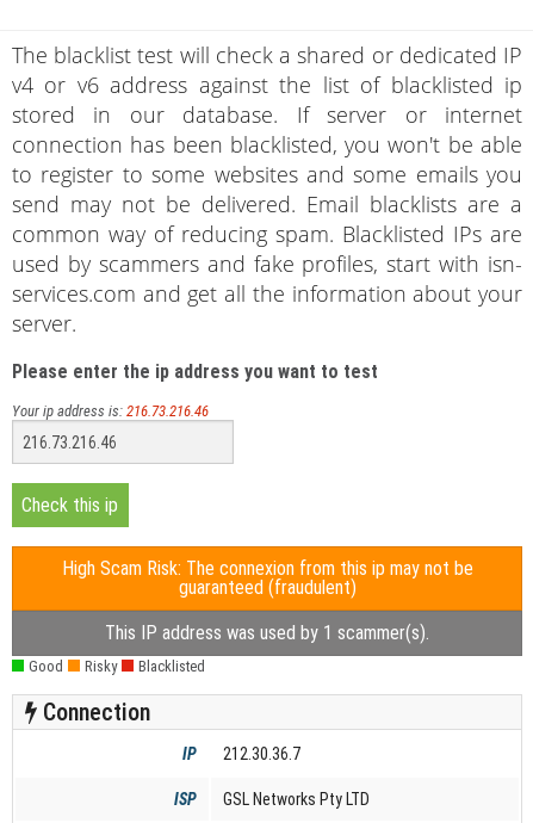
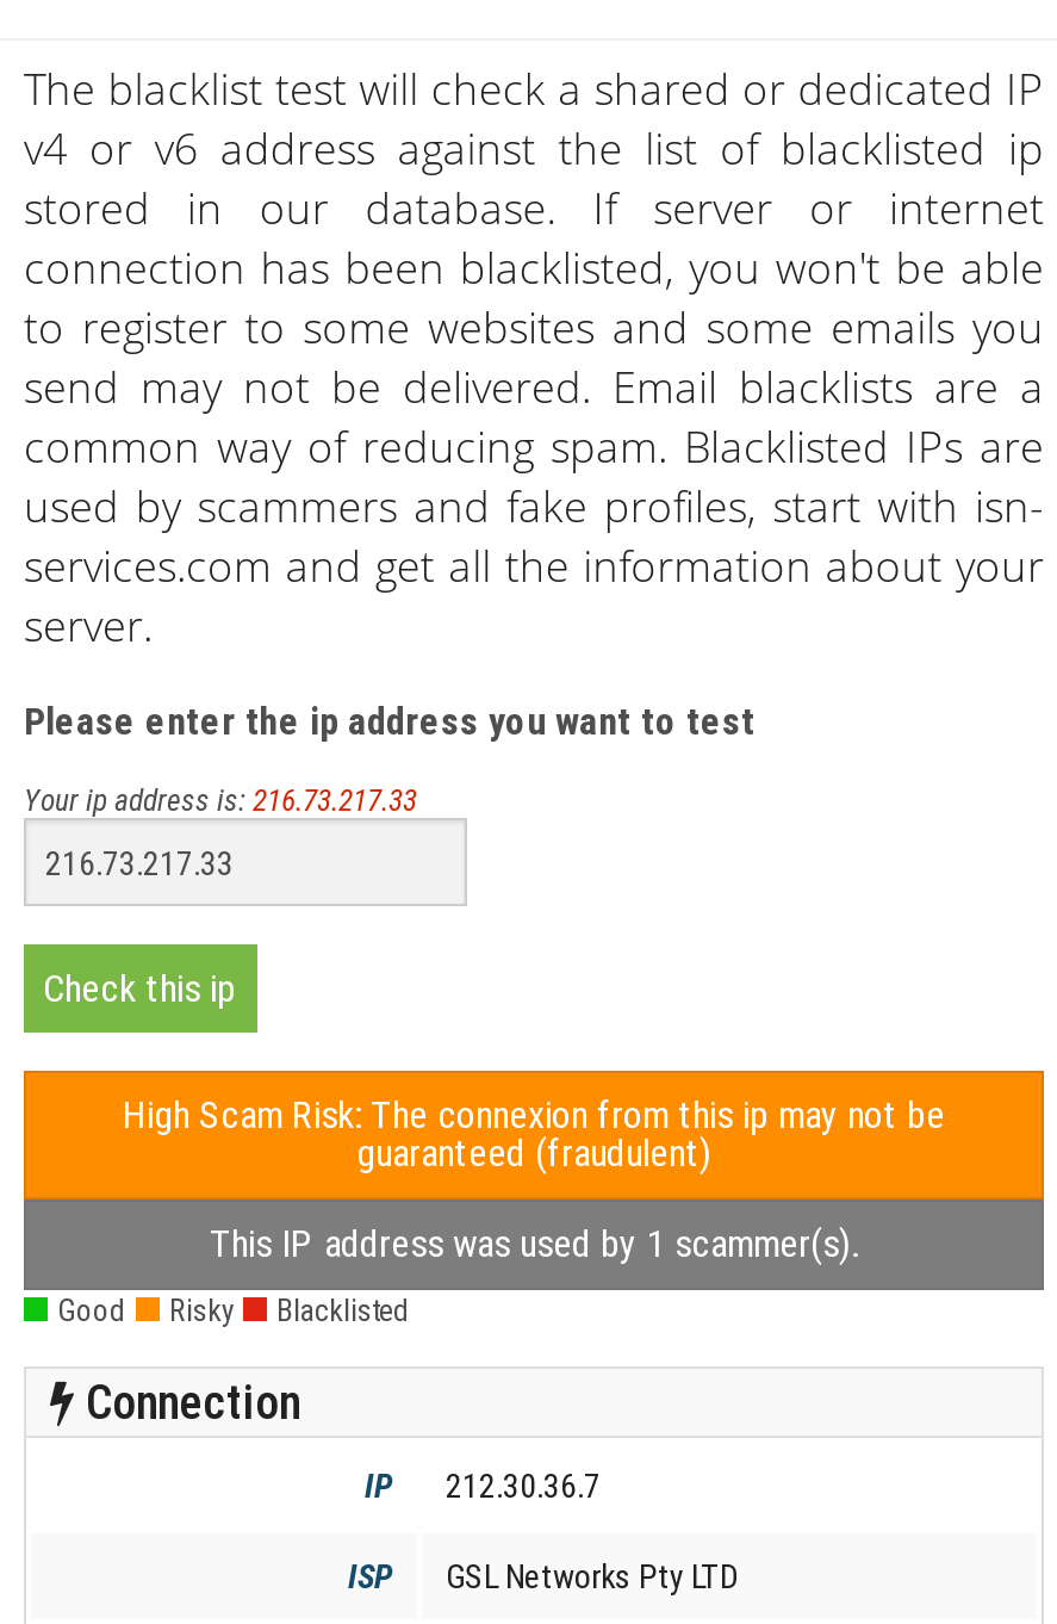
- Your ip address is: 216.73.216.46
+ Your ip address is: 216.73.217.33
